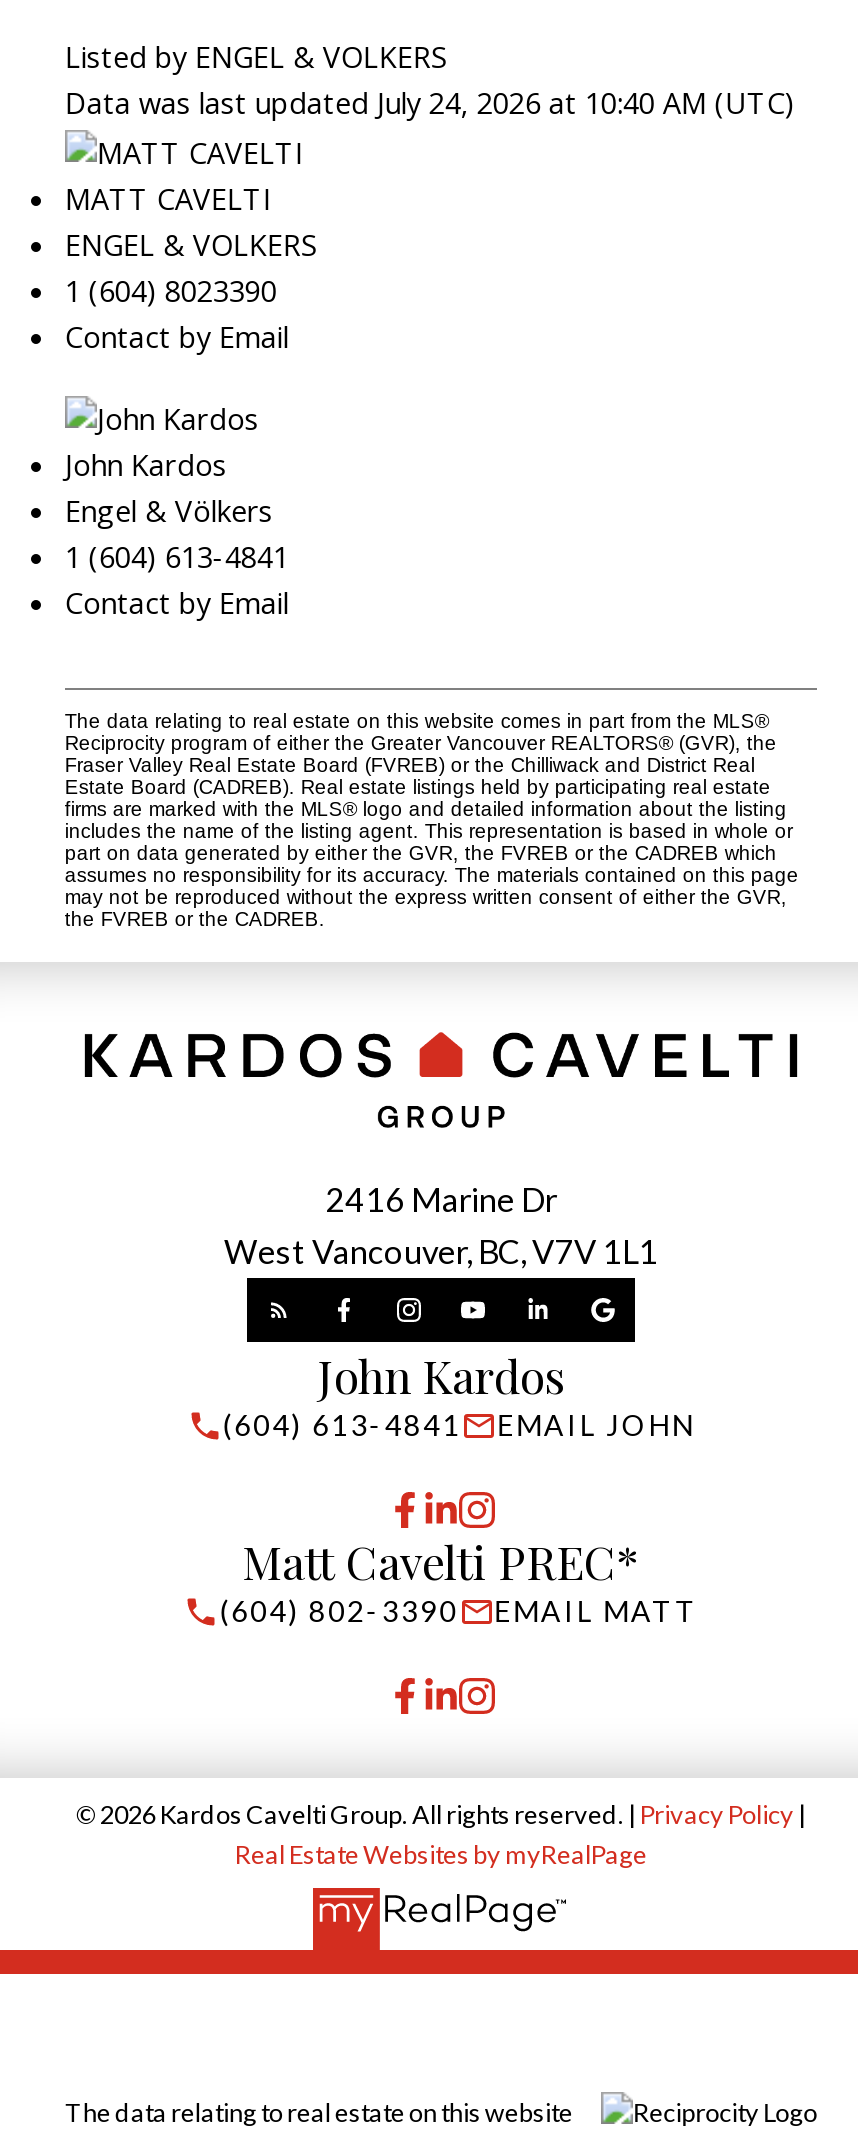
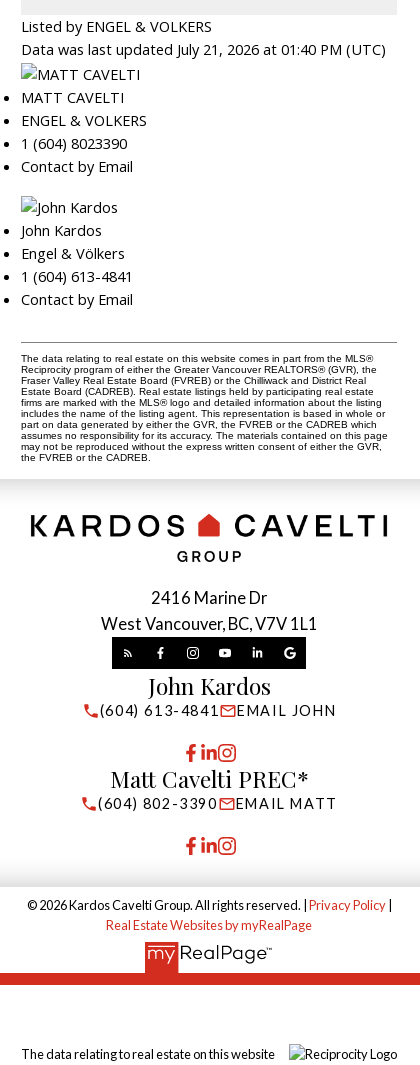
- Data was last updated July 24, 2026 at 10:40 AM (UTC)
+ Data was last updated July 21, 2026 at 01:40 PM (UTC)
